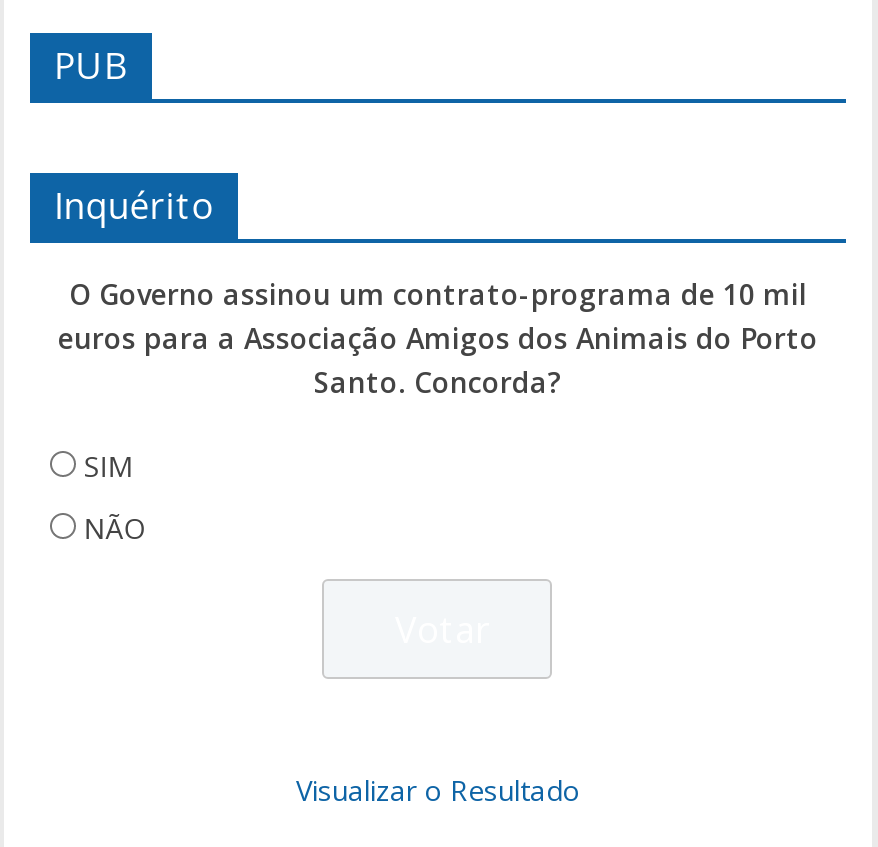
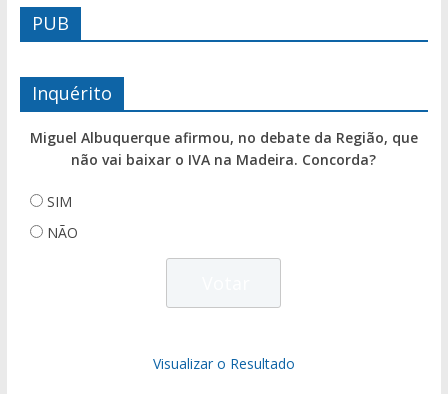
- O Governo assinou um contrato-programa de 10 mil
- euros para a Associação Amigos dos Animais do Porto
- Santo. Concorda?
+ Miguel Albuquerque afirmou, no debate da Região, que
+ não vai baixar o IVA na Madeira. Concorda?
